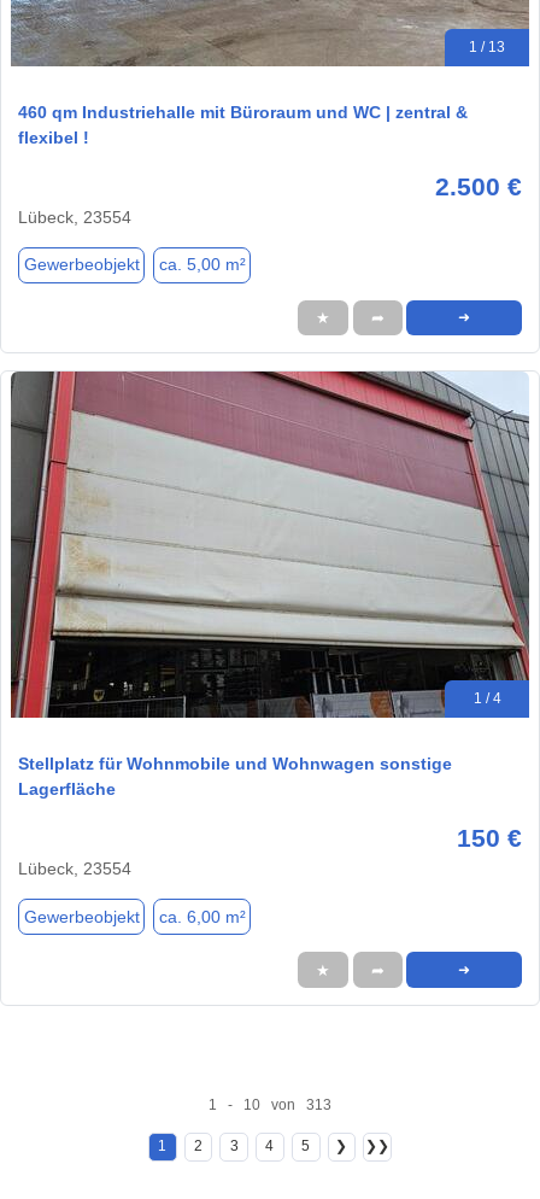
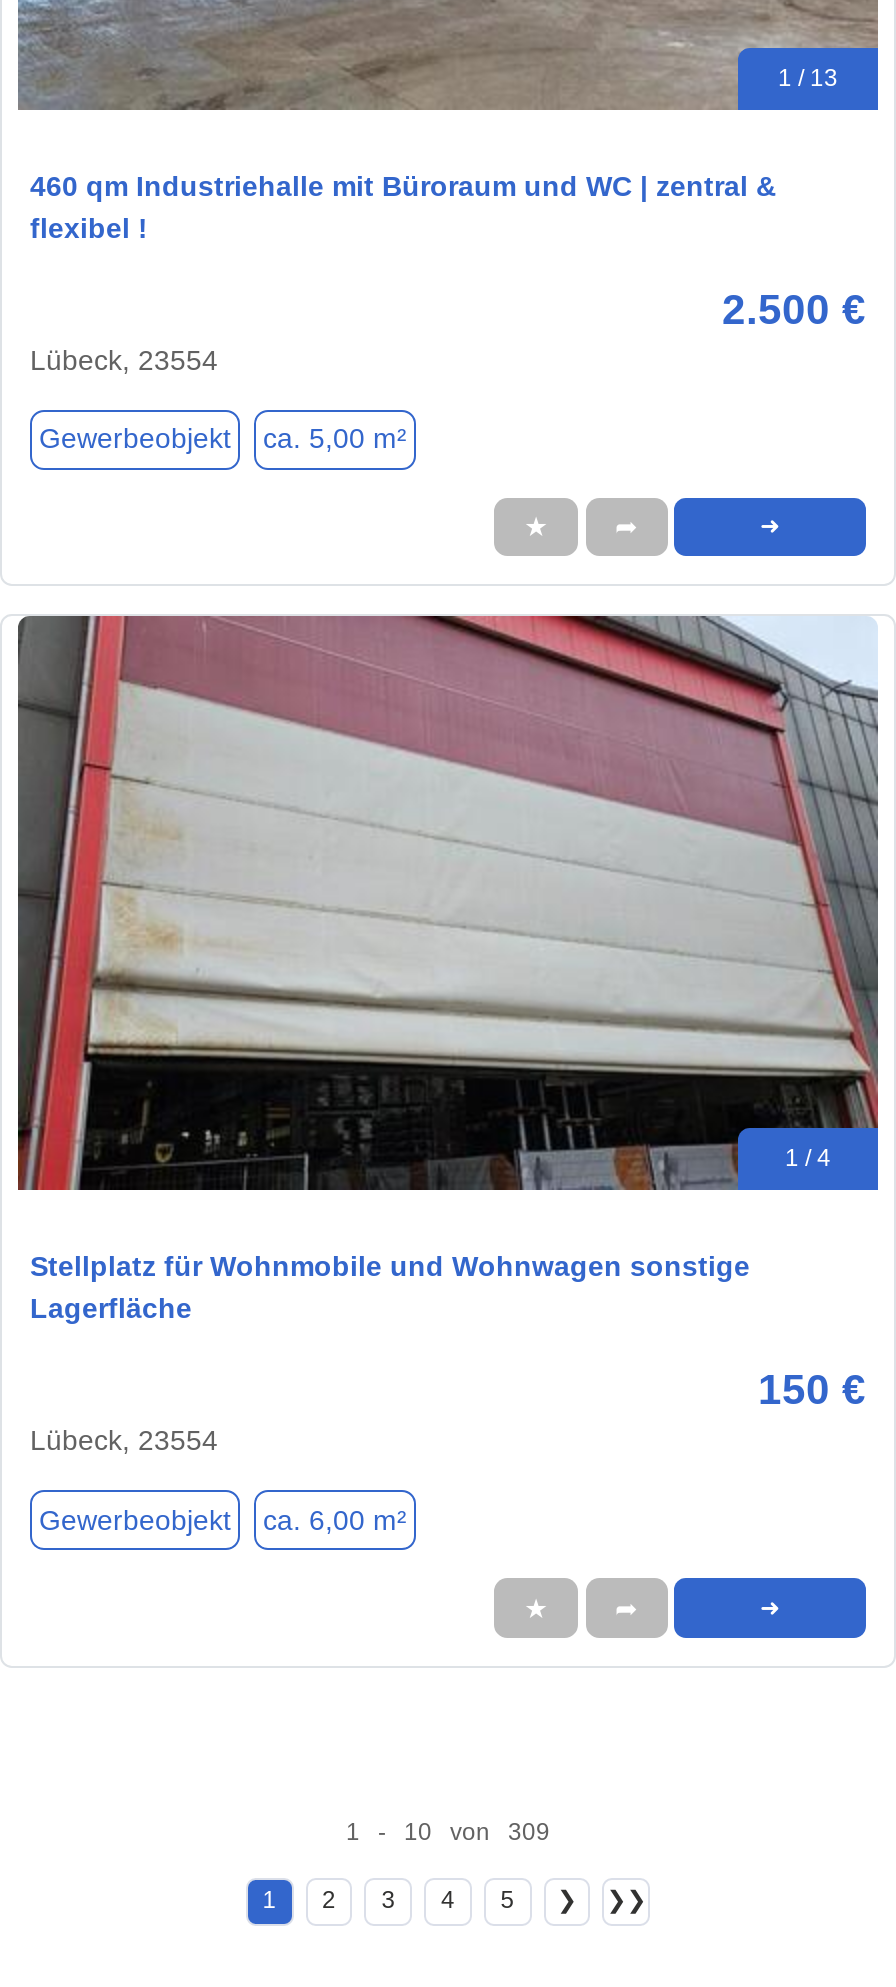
- 1 - 10 von 313
+ 1 - 10 von 309
